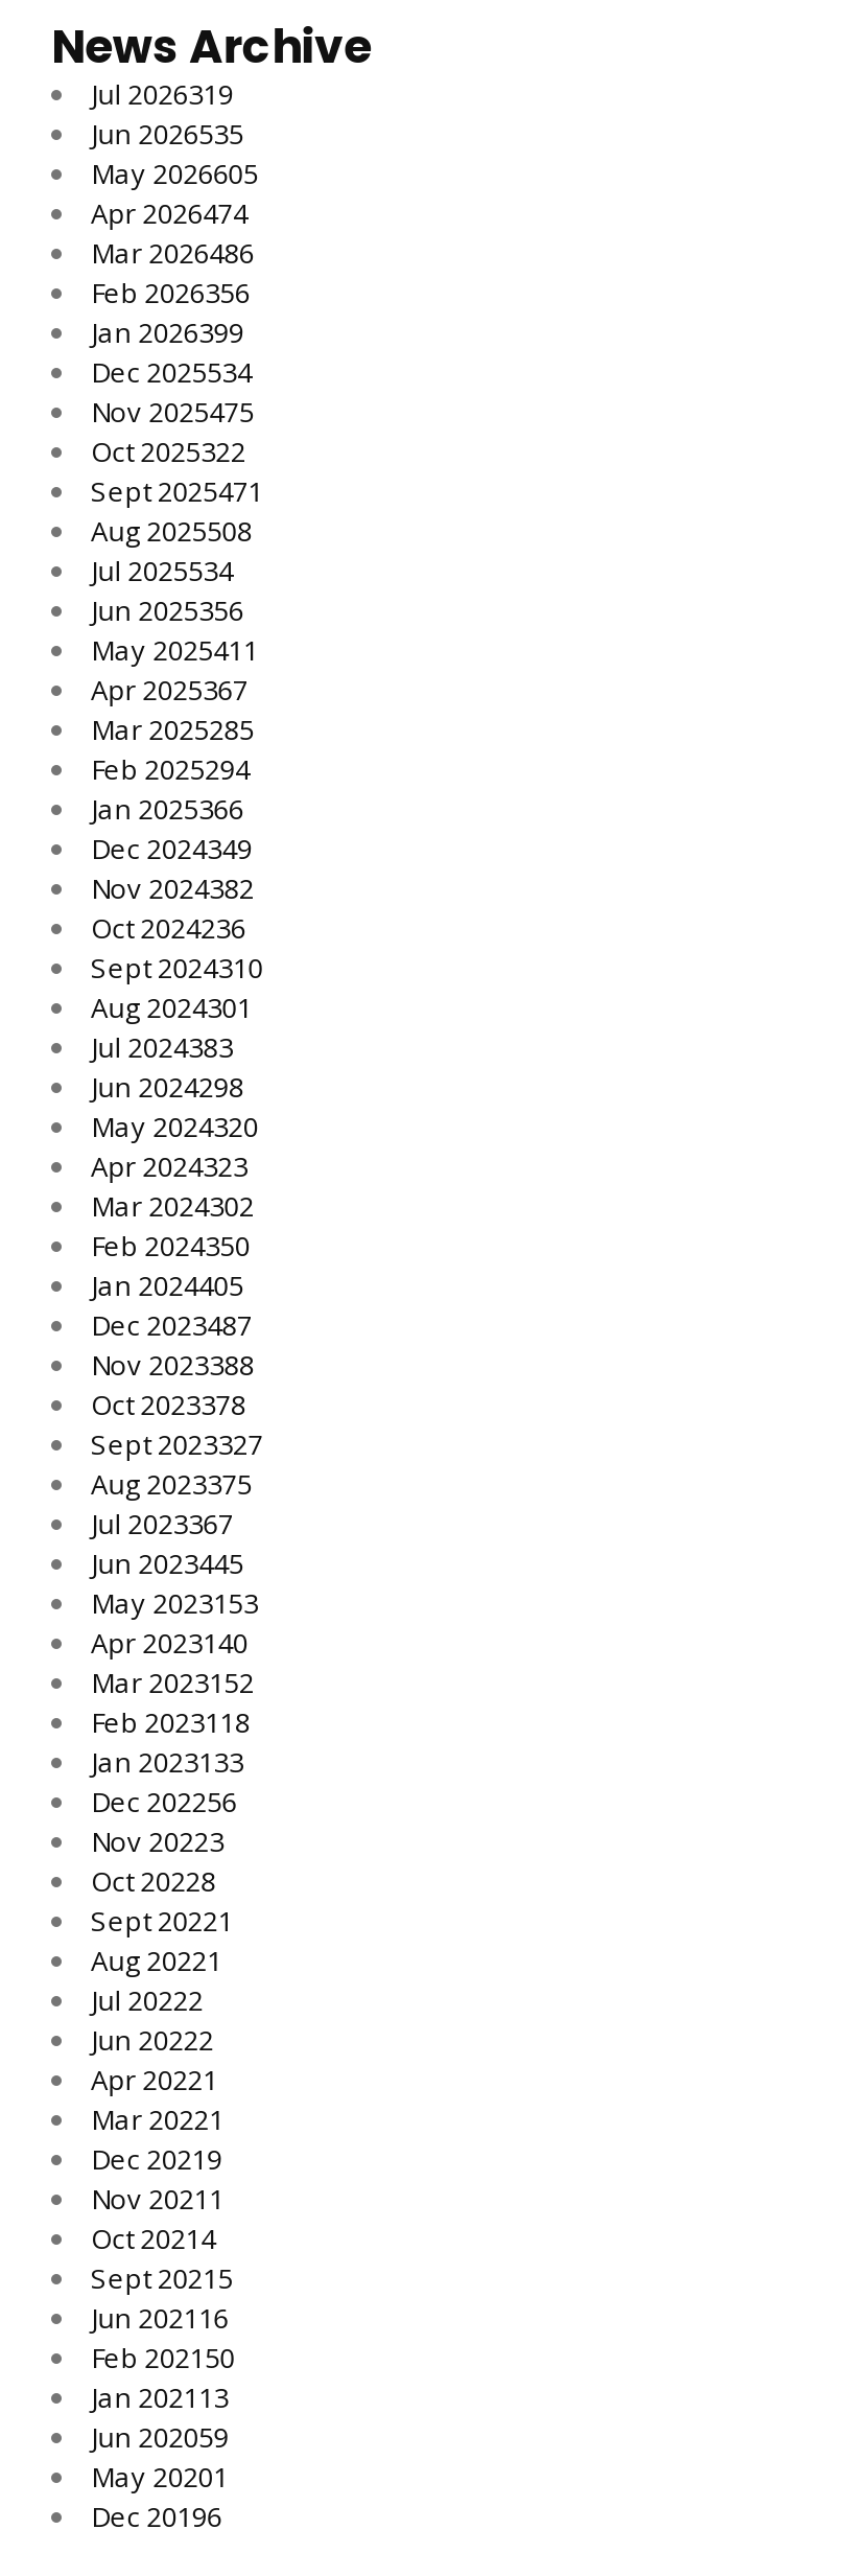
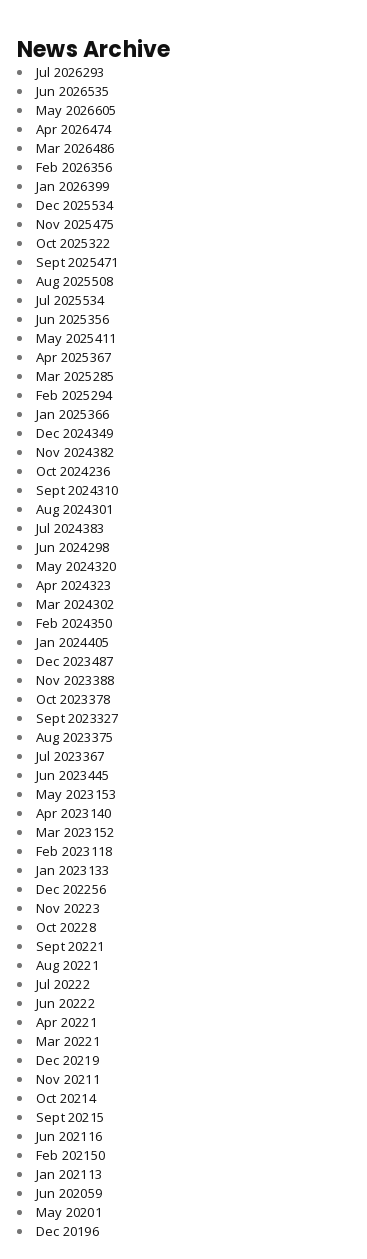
- Jul 2026319
+ Jul 2026293
